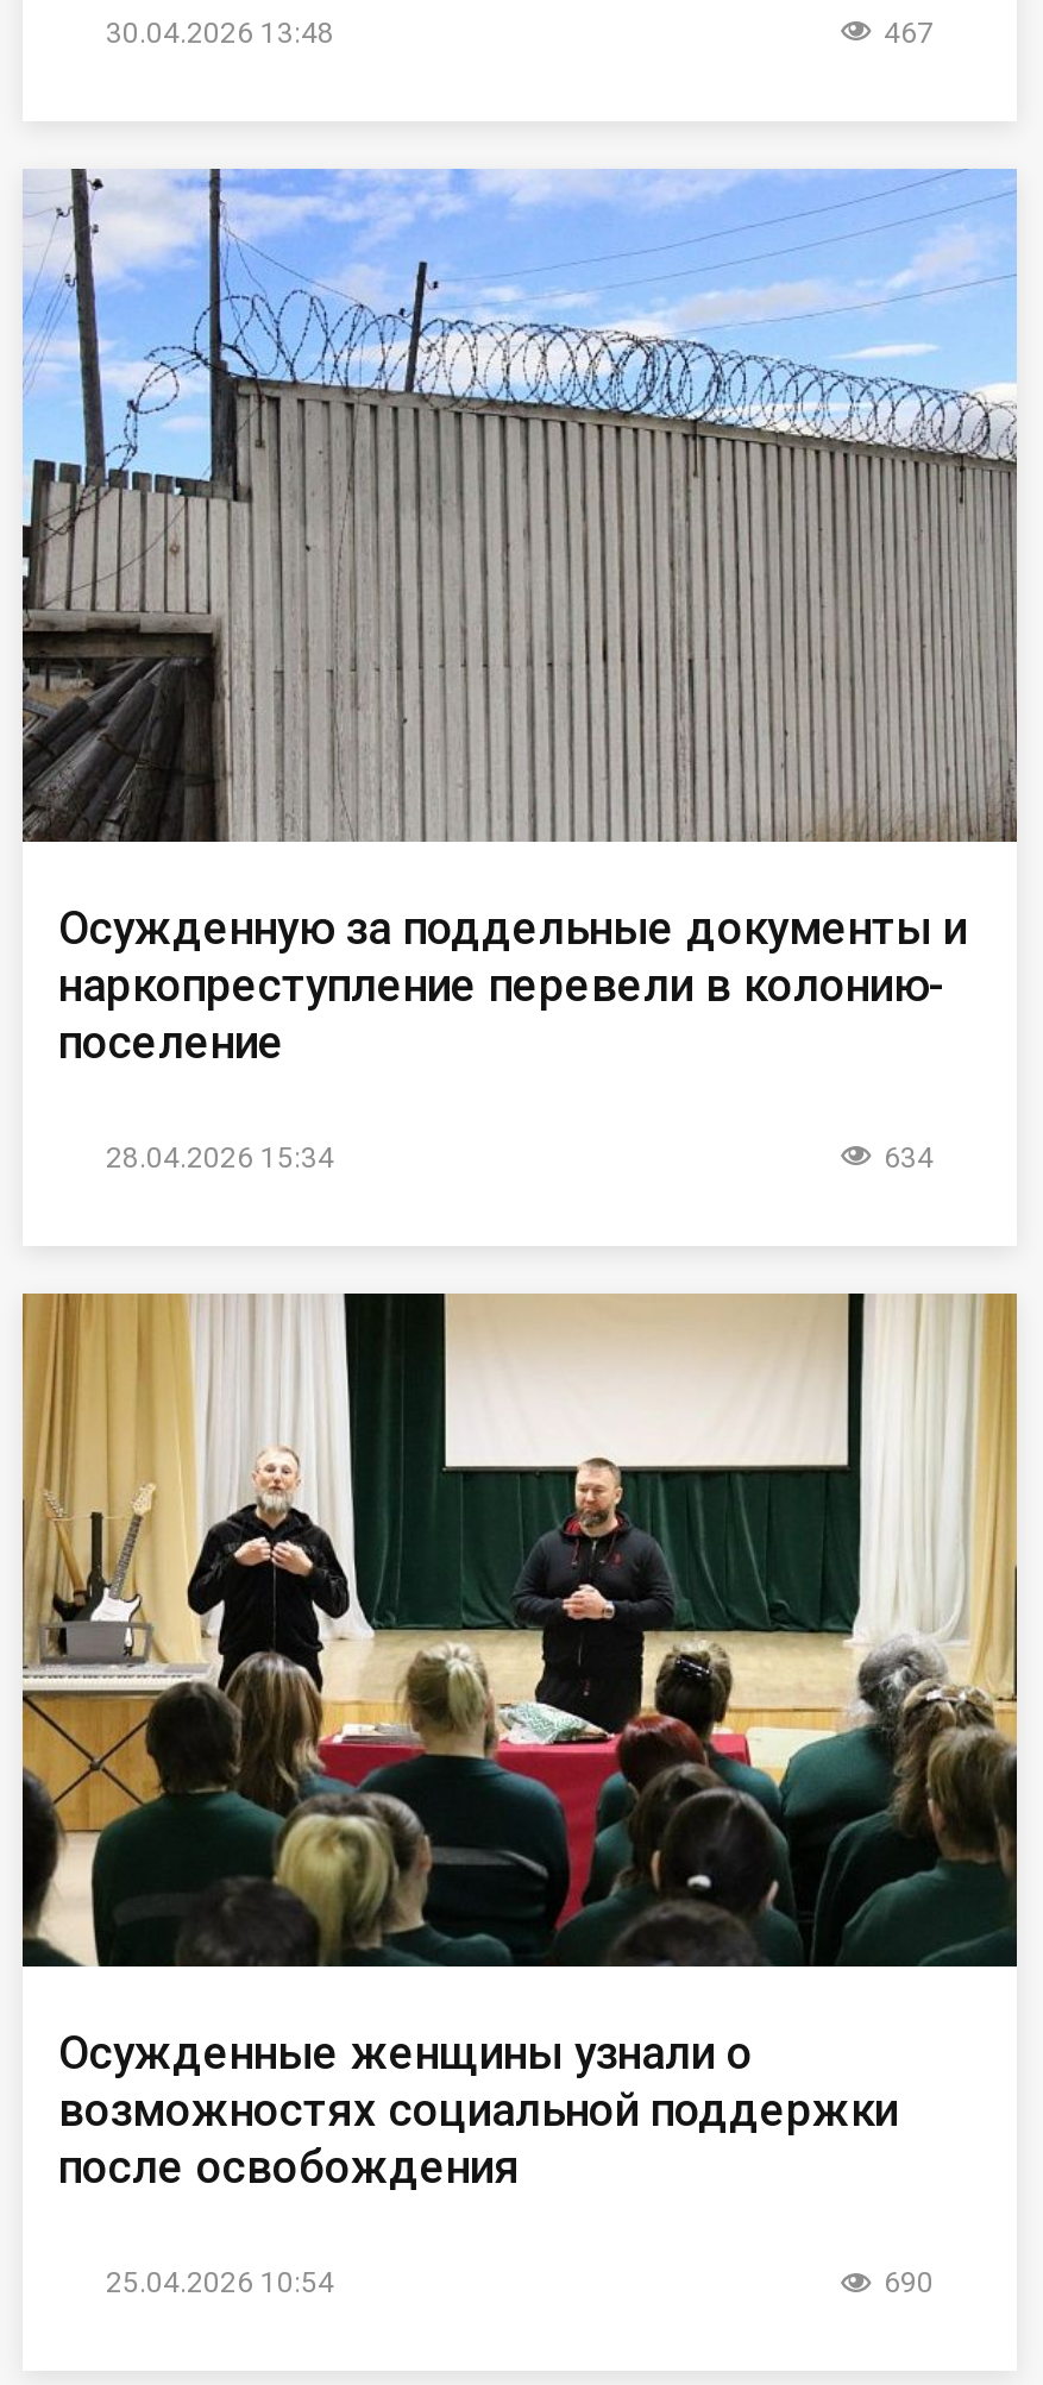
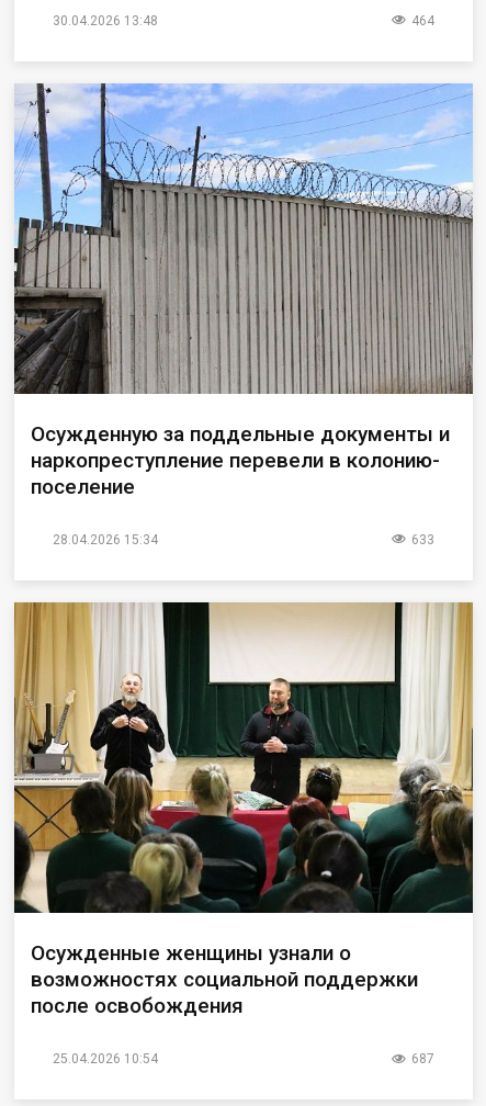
- 467
+ 464

- 634
+ 633

- 690
+ 687
